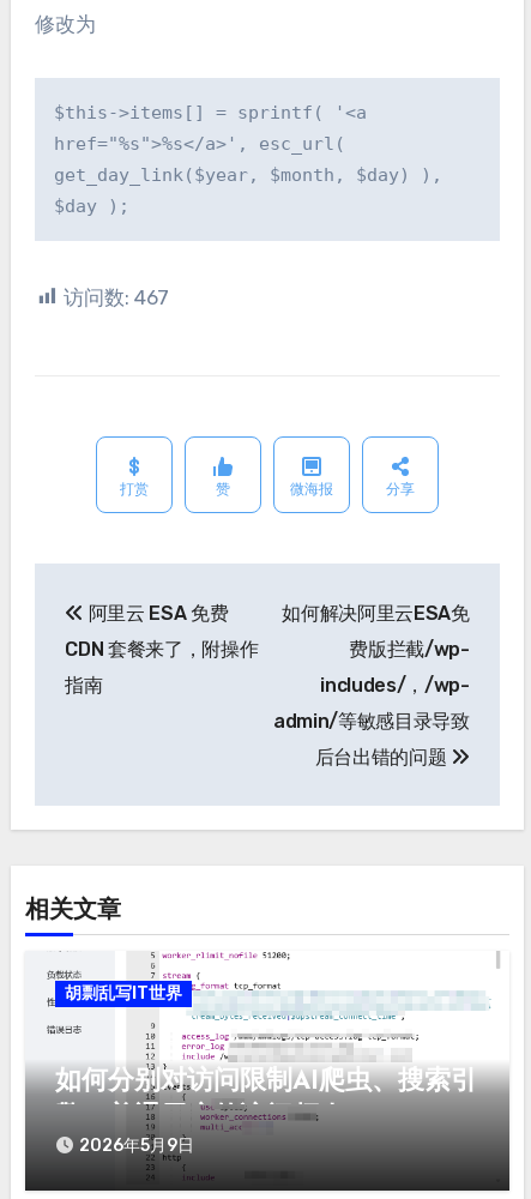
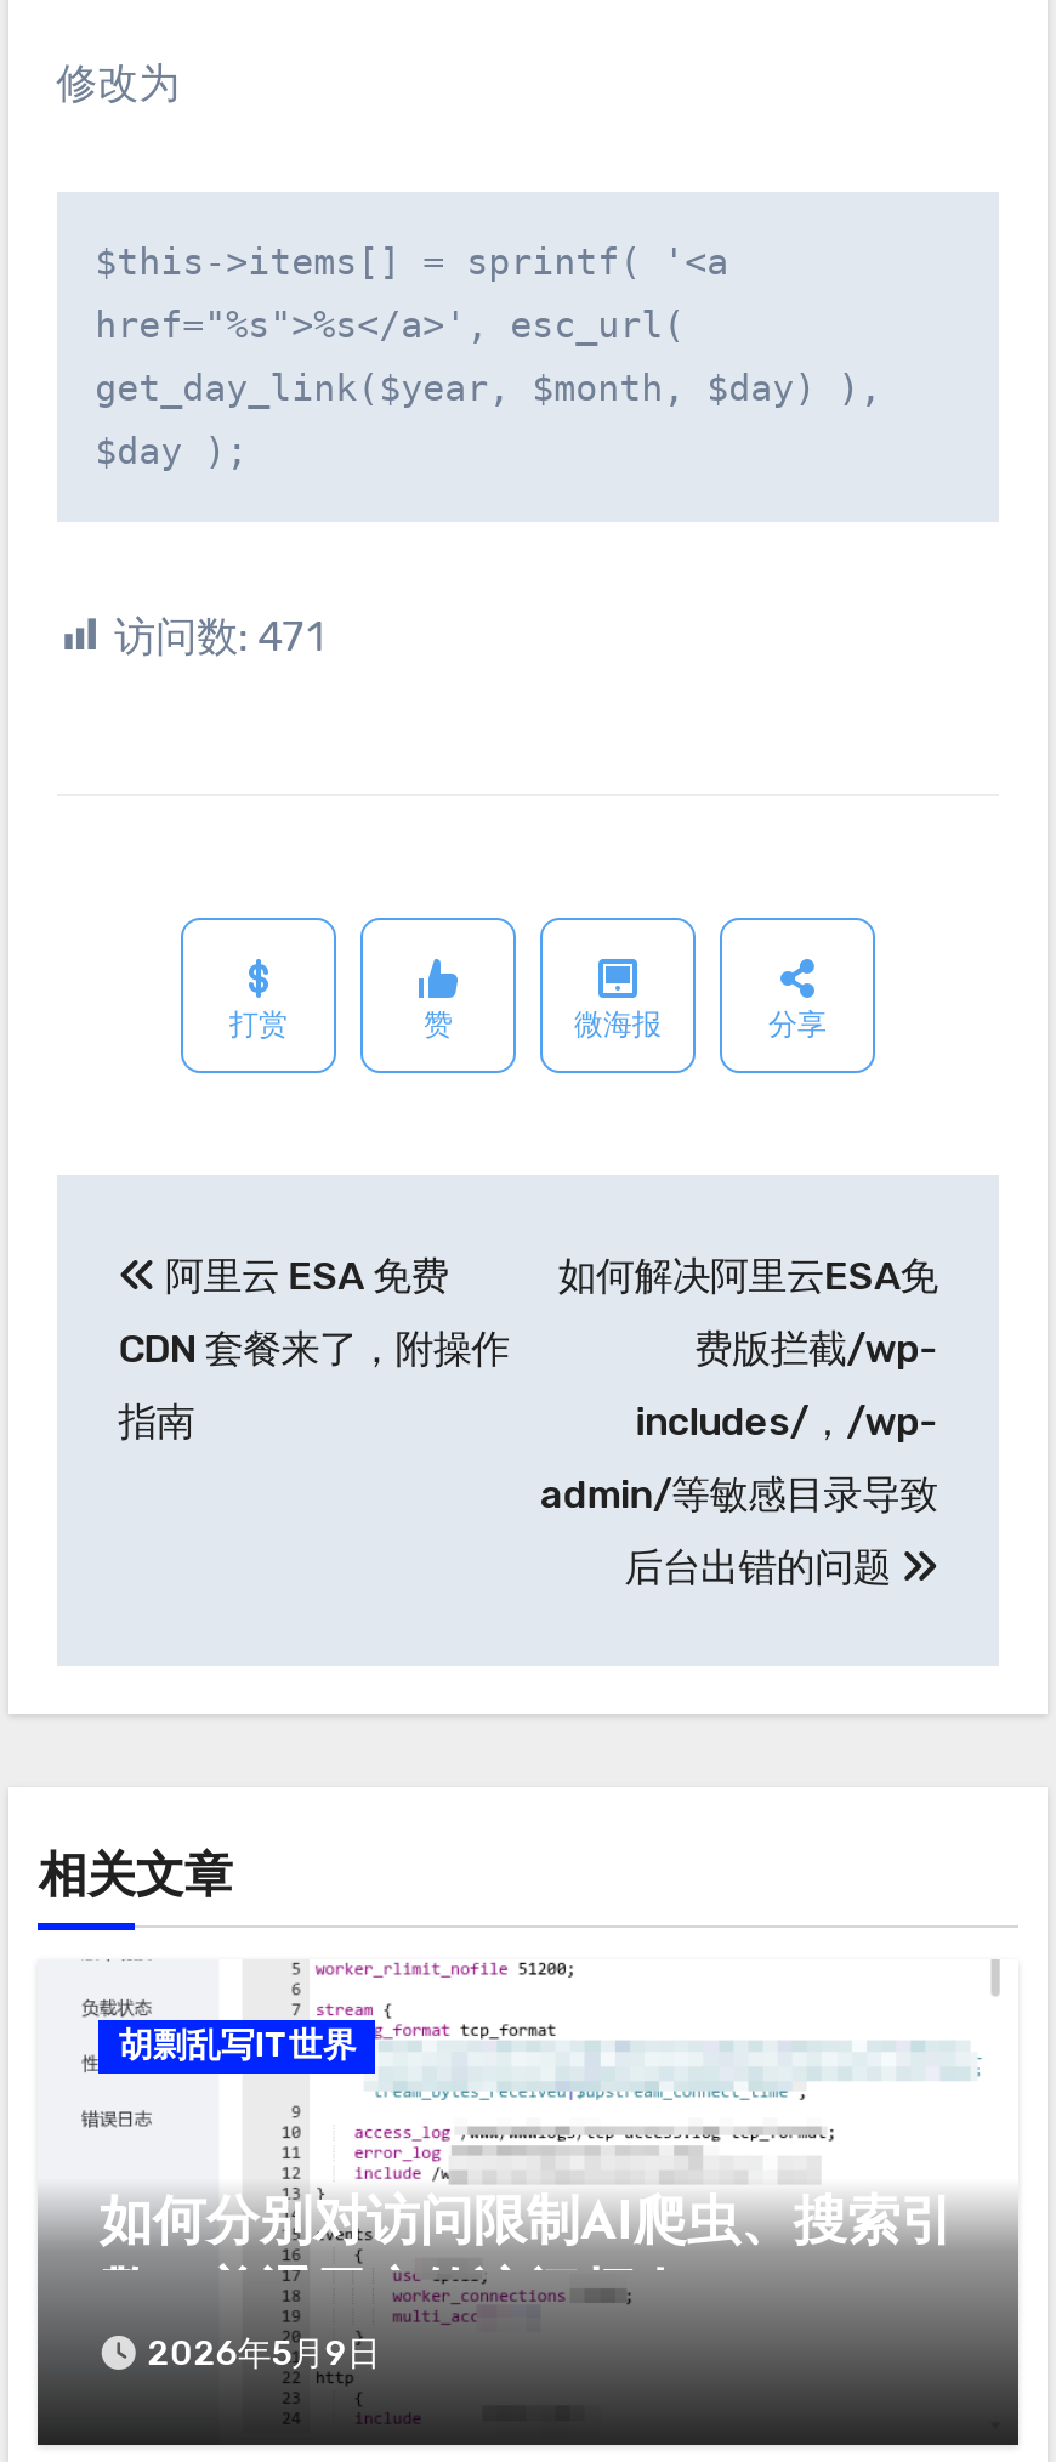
- 访问数: 467
+ 访问数: 471
